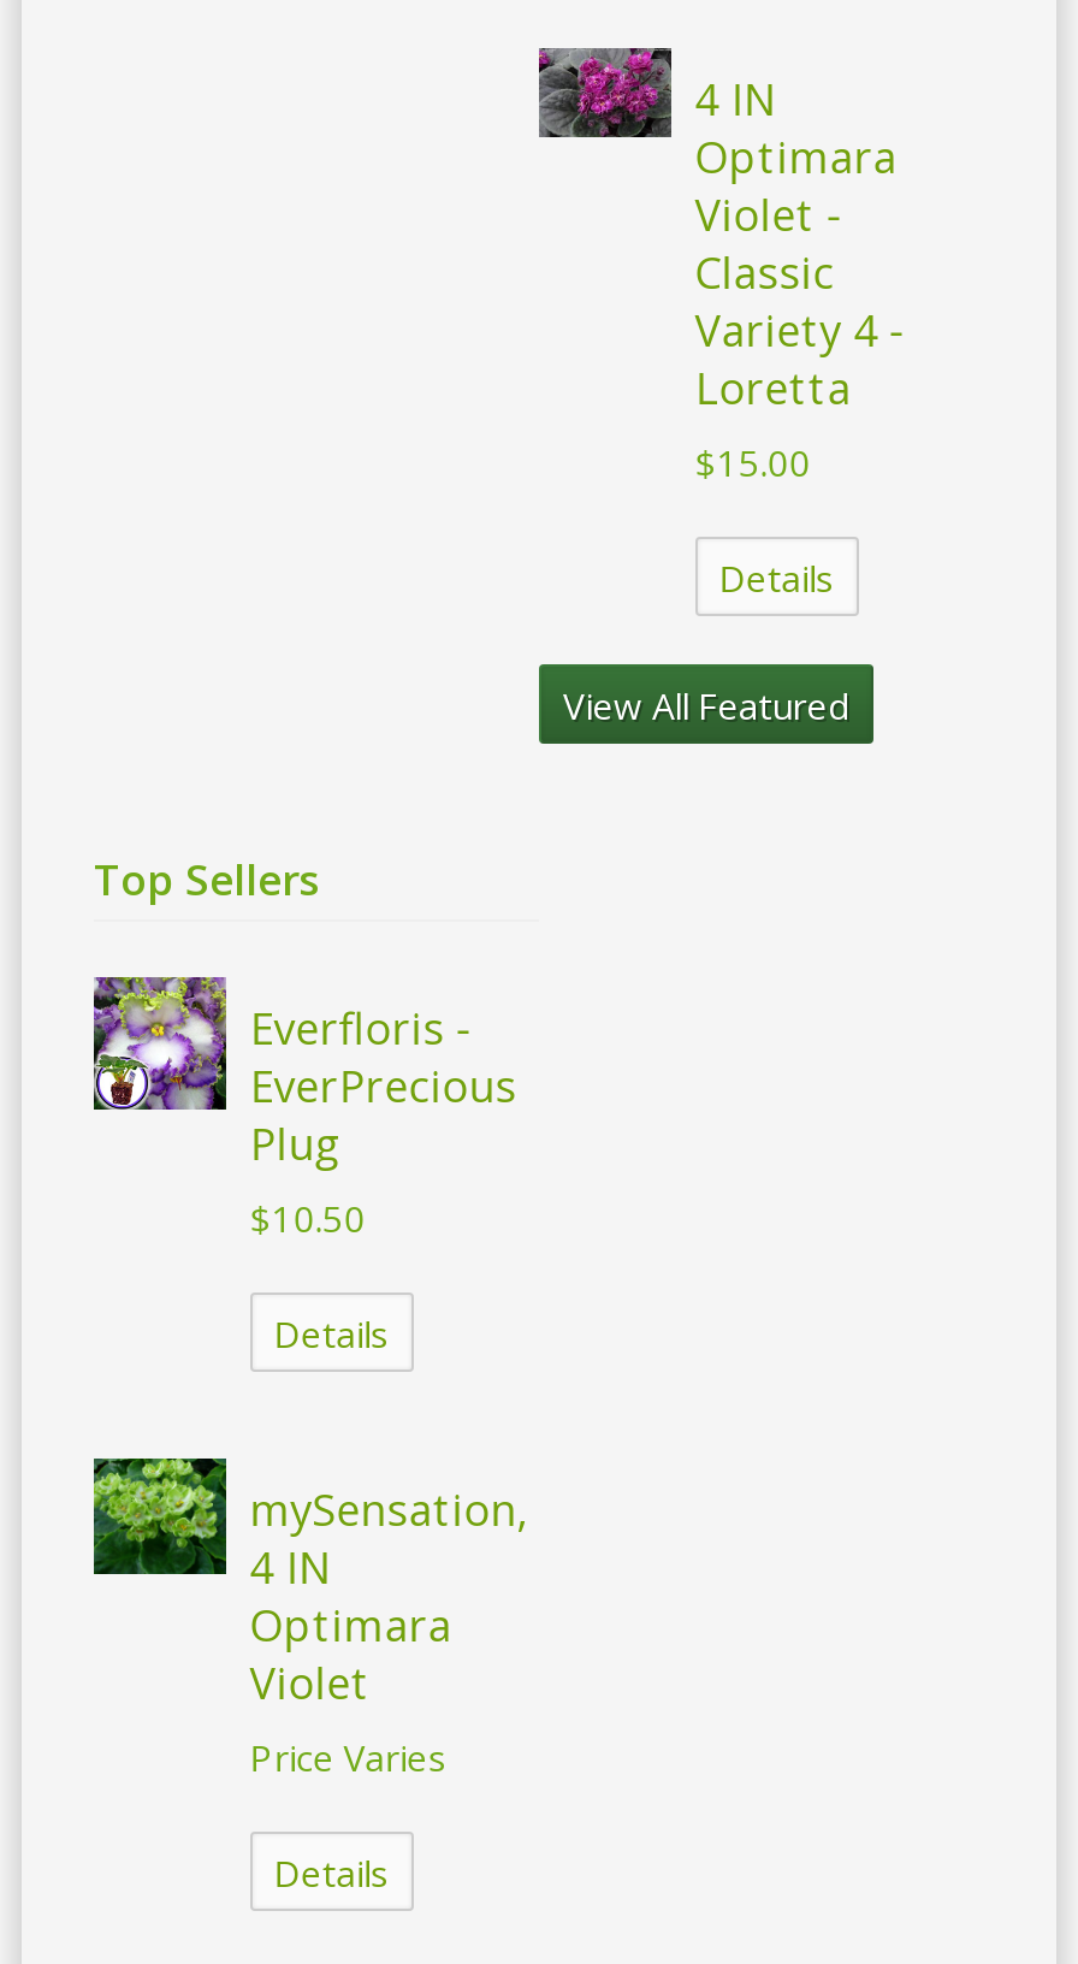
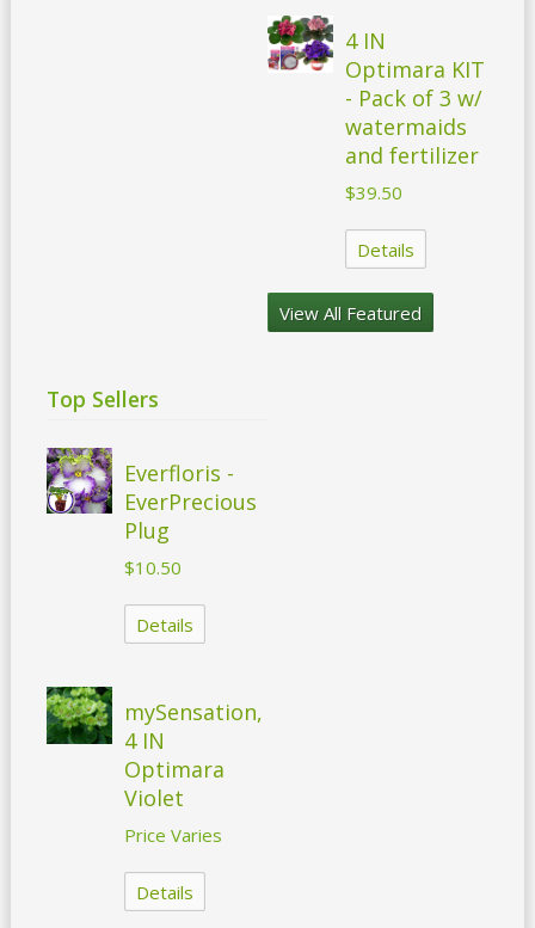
- [image]
- Optimara
- Violet -
- Classic
- Variety 4 -
- Loretta
- $15.00
+ [image]
+ Optimara KIT
+ - Pack of 3 w/
+ watermaids
+ and fertilizer
+ $39.50
